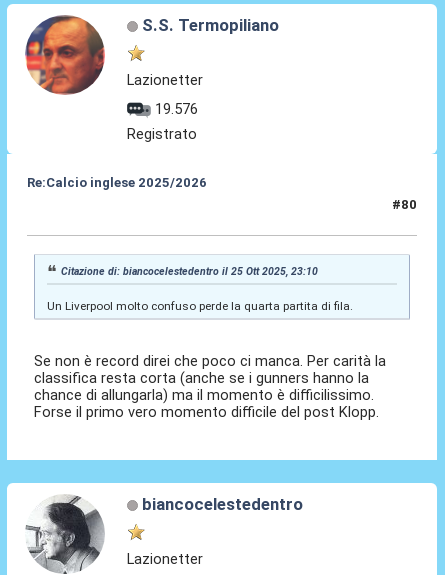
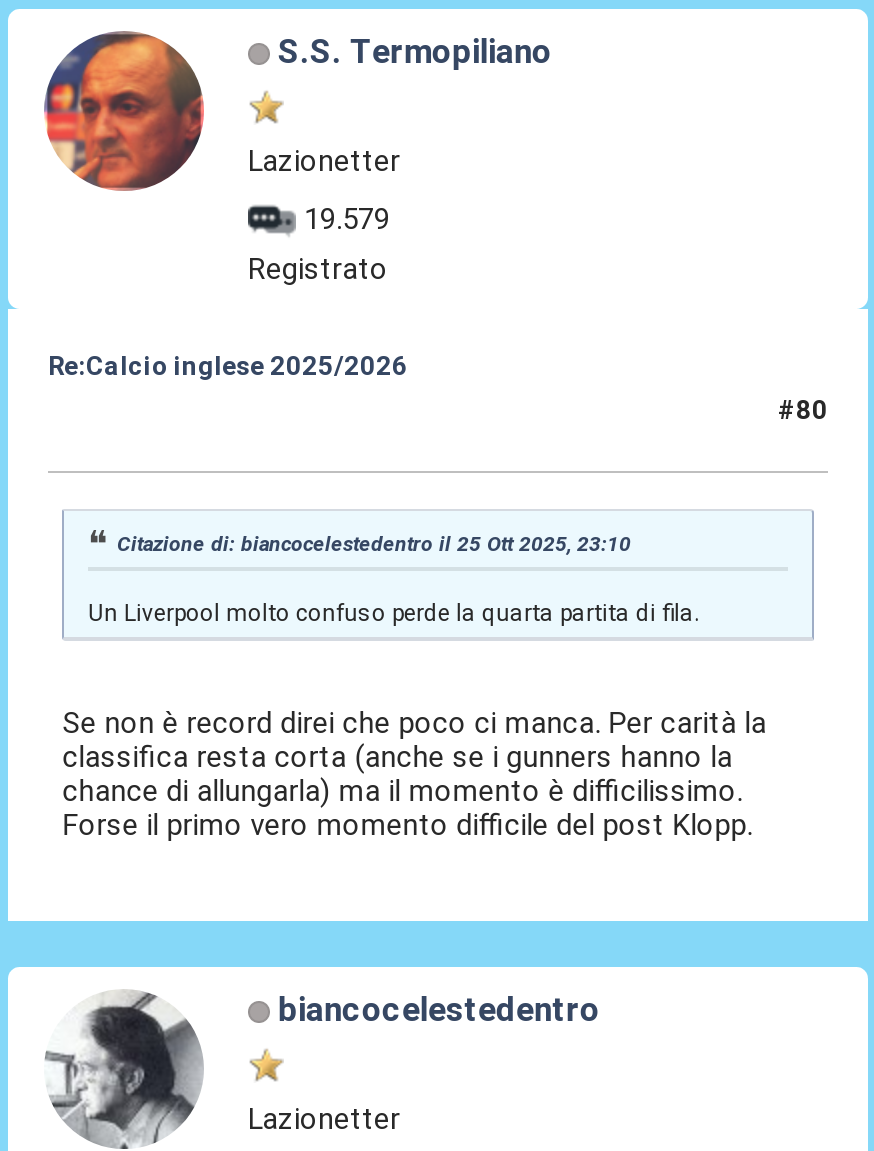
- 19.576
+ 19.579
